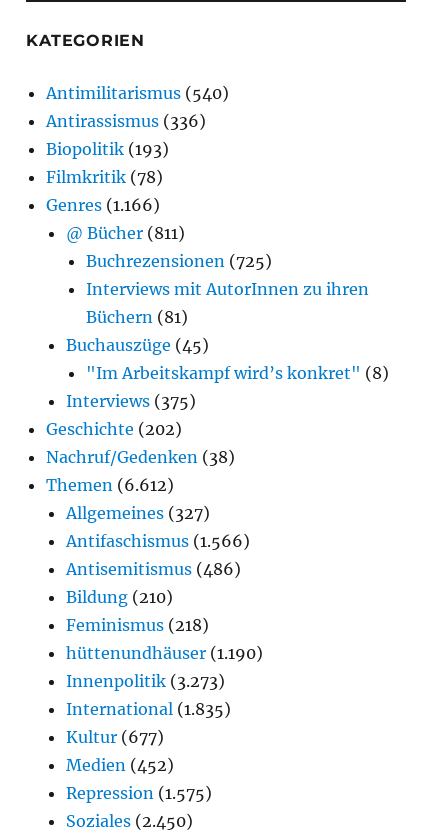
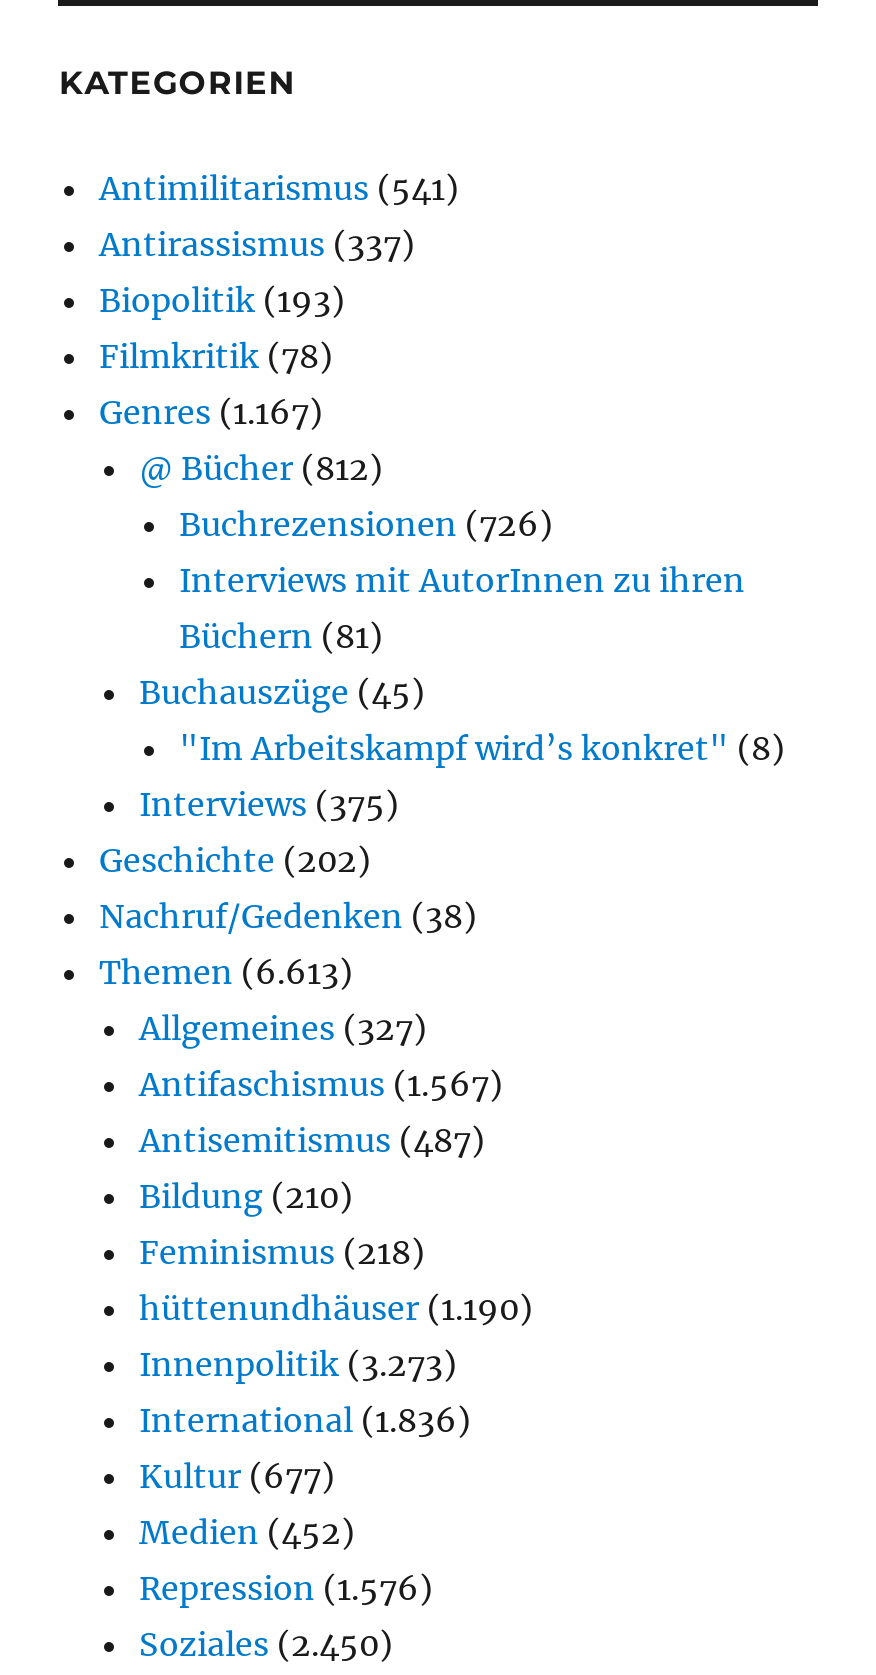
- Antimilitarismus (540)
+ Antimilitarismus (541)

- Antirassismus (336)
+ Antirassismus (337)

- Genres (1.166)
+ Genres (1.167)

- @ Bücher (811)
+ @ Bücher (812)

- Buchrezensionen (725)
+ Buchrezensionen (726)

- Themen (6.612)
+ Themen (6.613)

- Antifaschismus (1.566)
+ Antifaschismus (1.567)

- Antisemitismus (486)
+ Antisemitismus (487)

- International (1.835)
+ International (1.836)

- Repression (1.575)
+ Repression (1.576)
